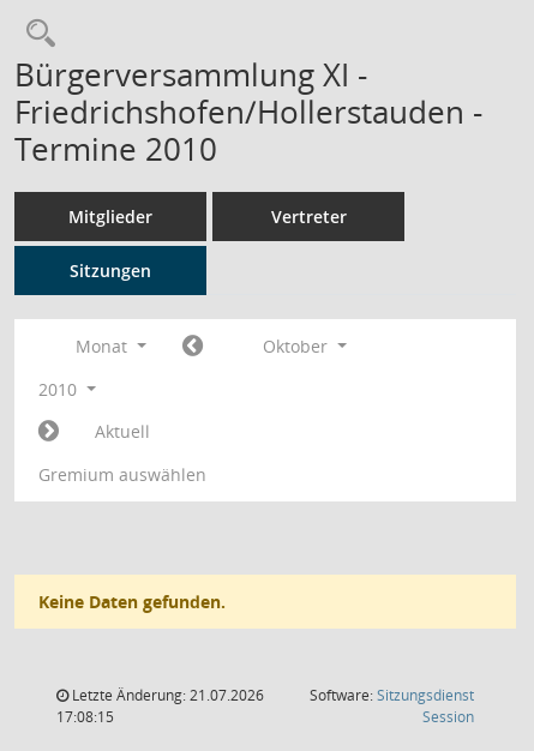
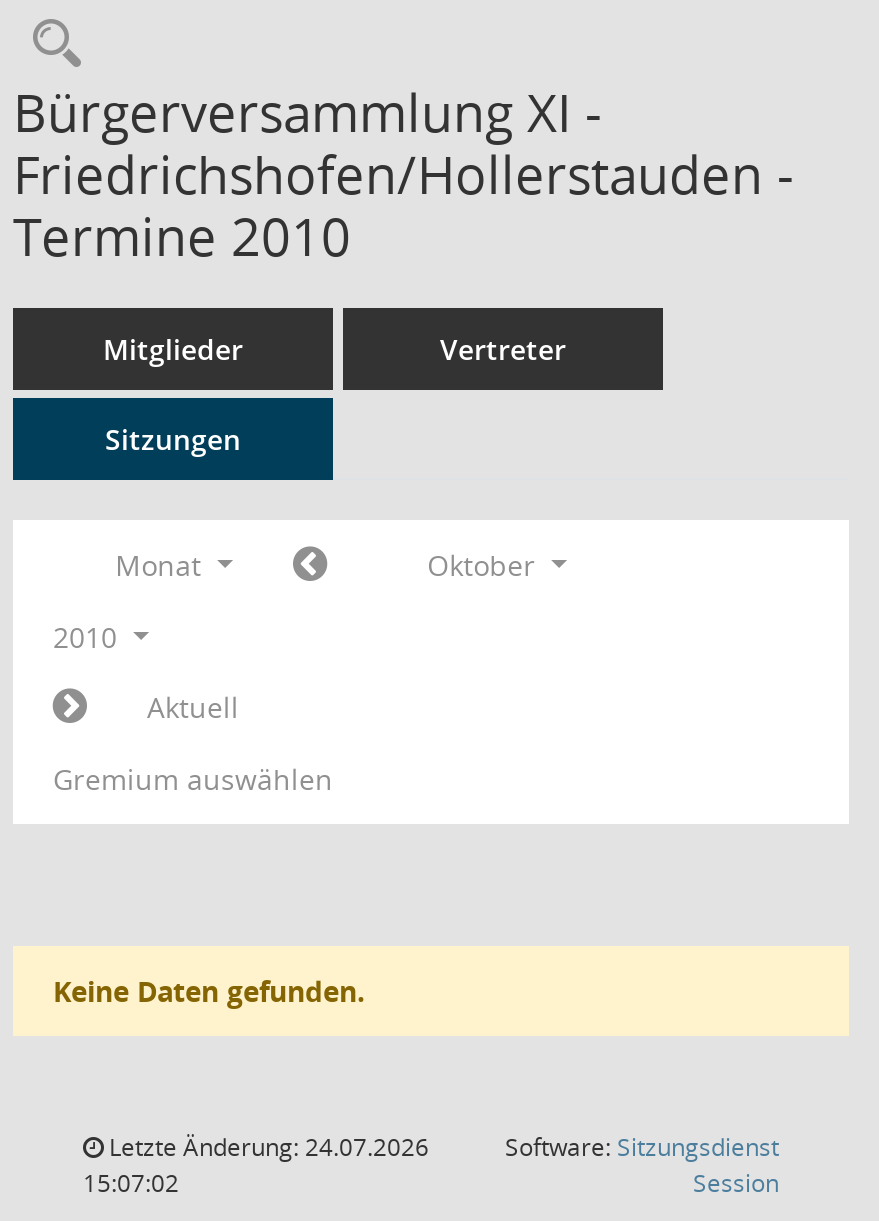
- Letzte Änderung: 21.07.2026
+ Letzte Änderung: 24.07.2026

- 17:08:15
+ 15:07:02
